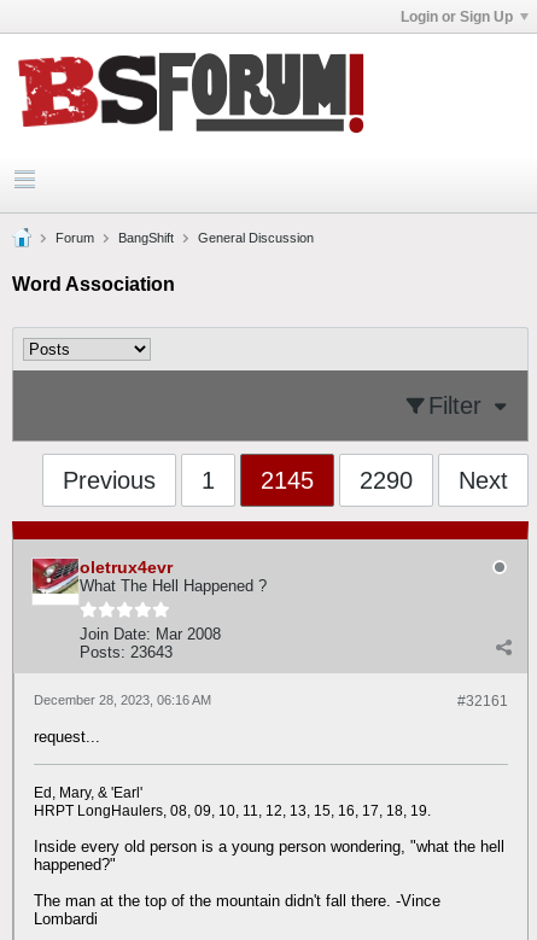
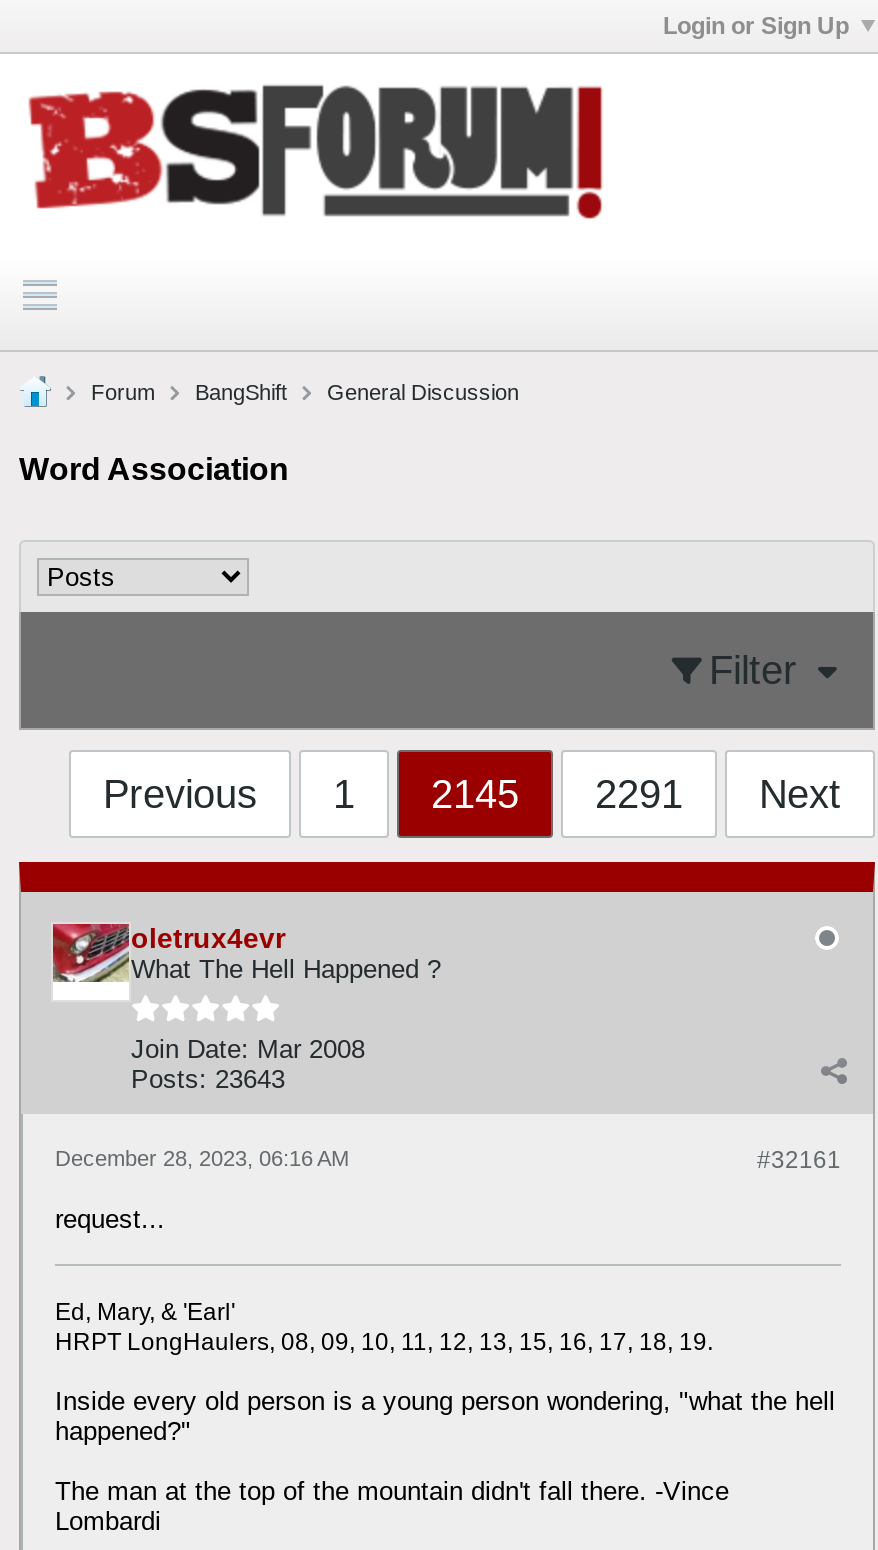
- Previous 1 2145 2290 Next
+ Previous 1 2145 2291 Next
